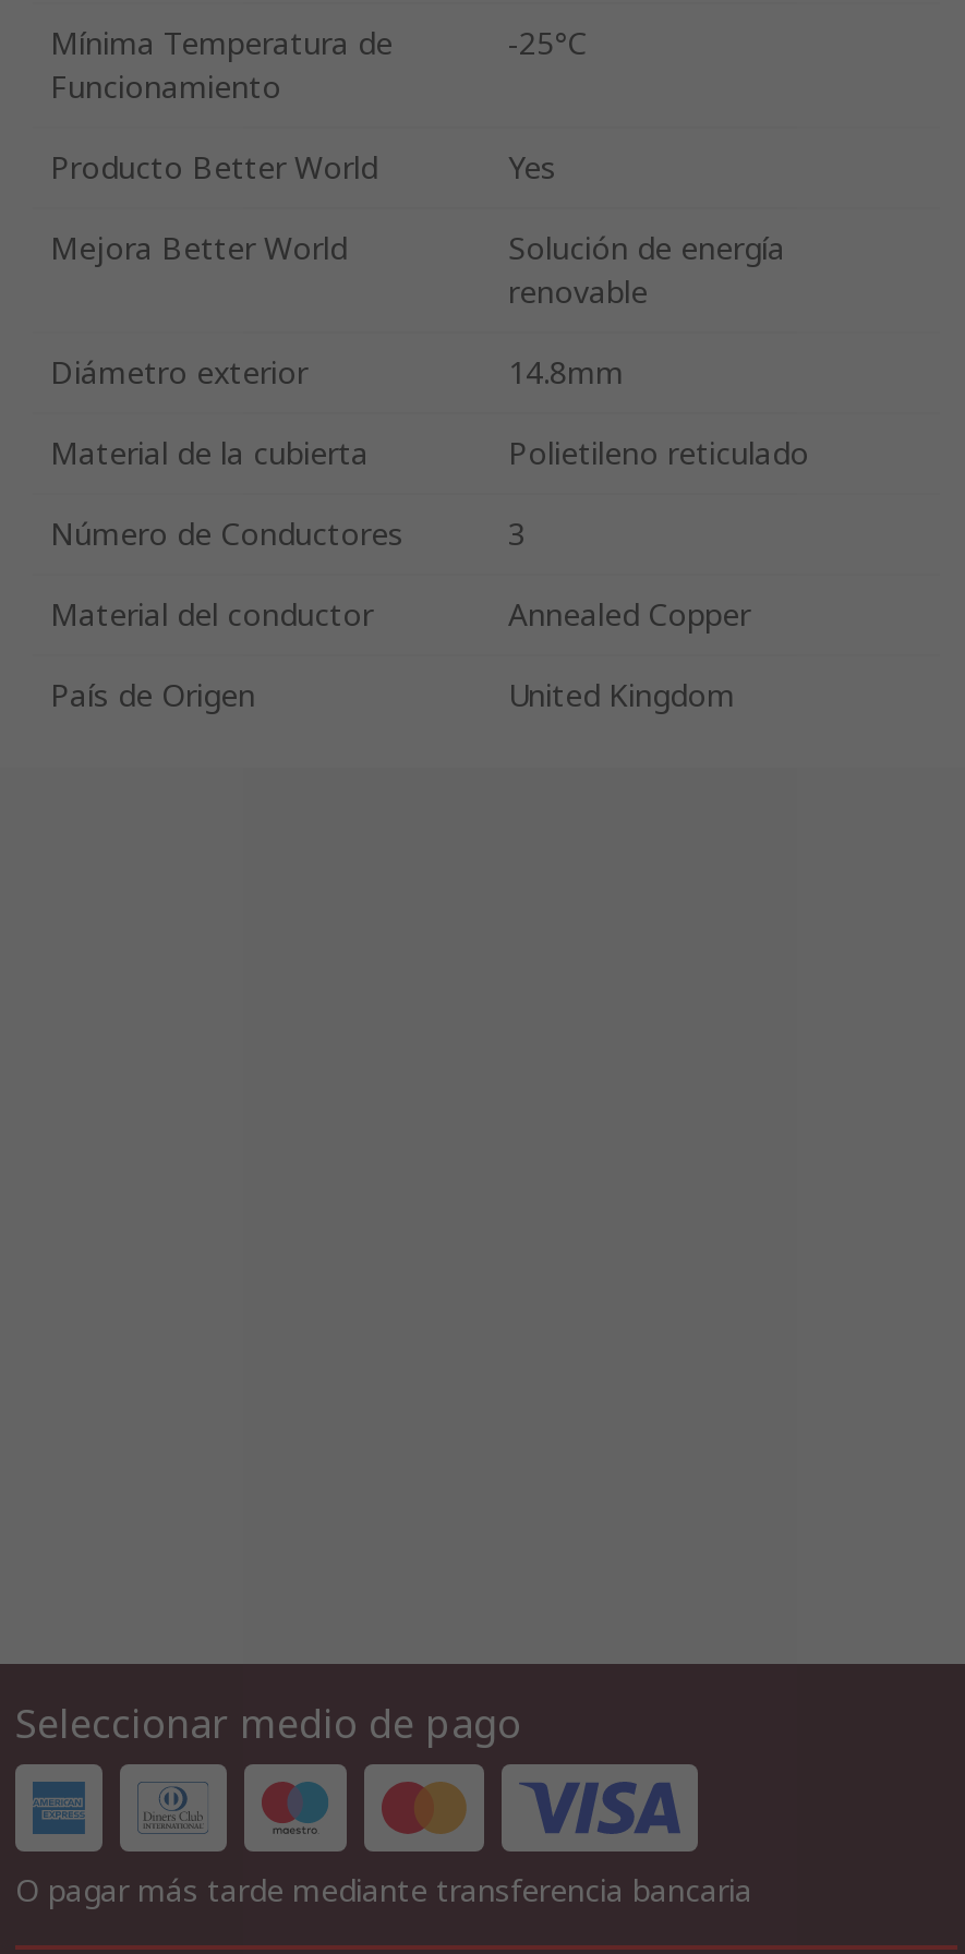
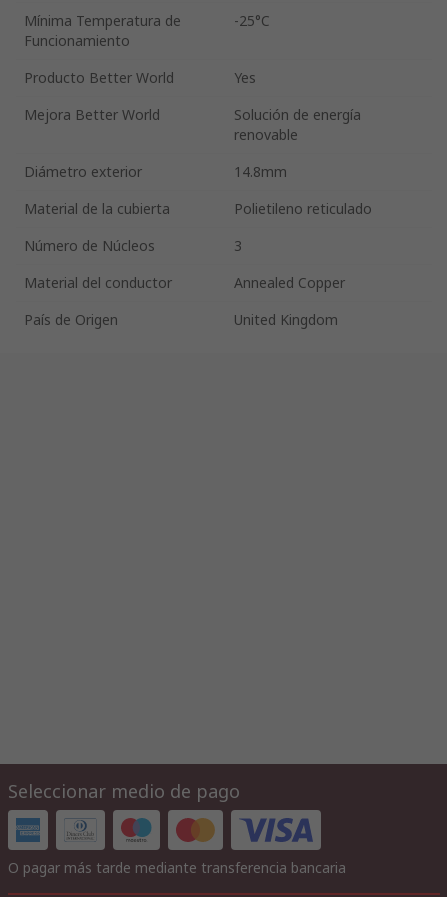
- Número de Conductores
+ Número de Núcleos
